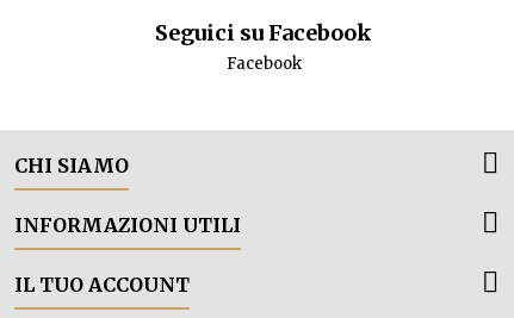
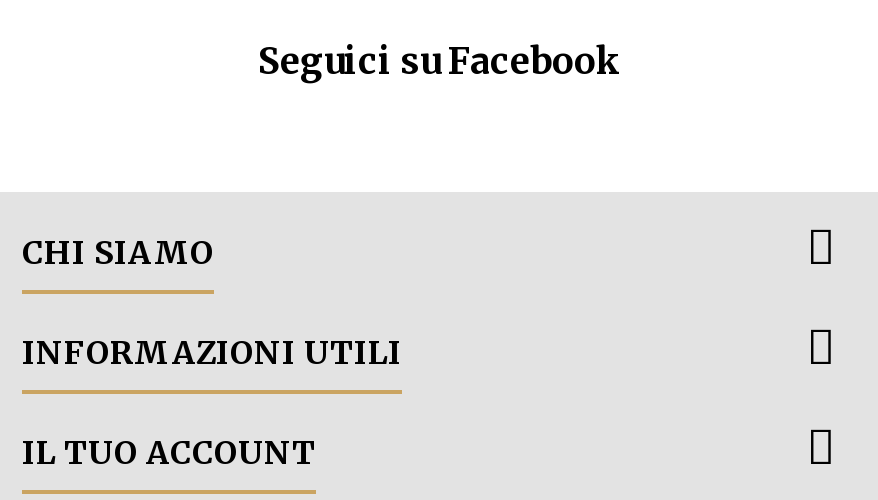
- Facebook
